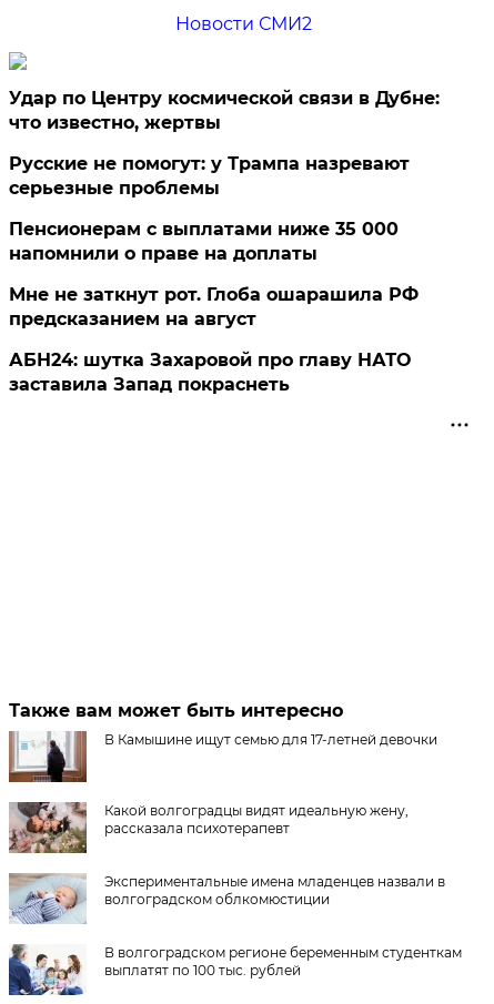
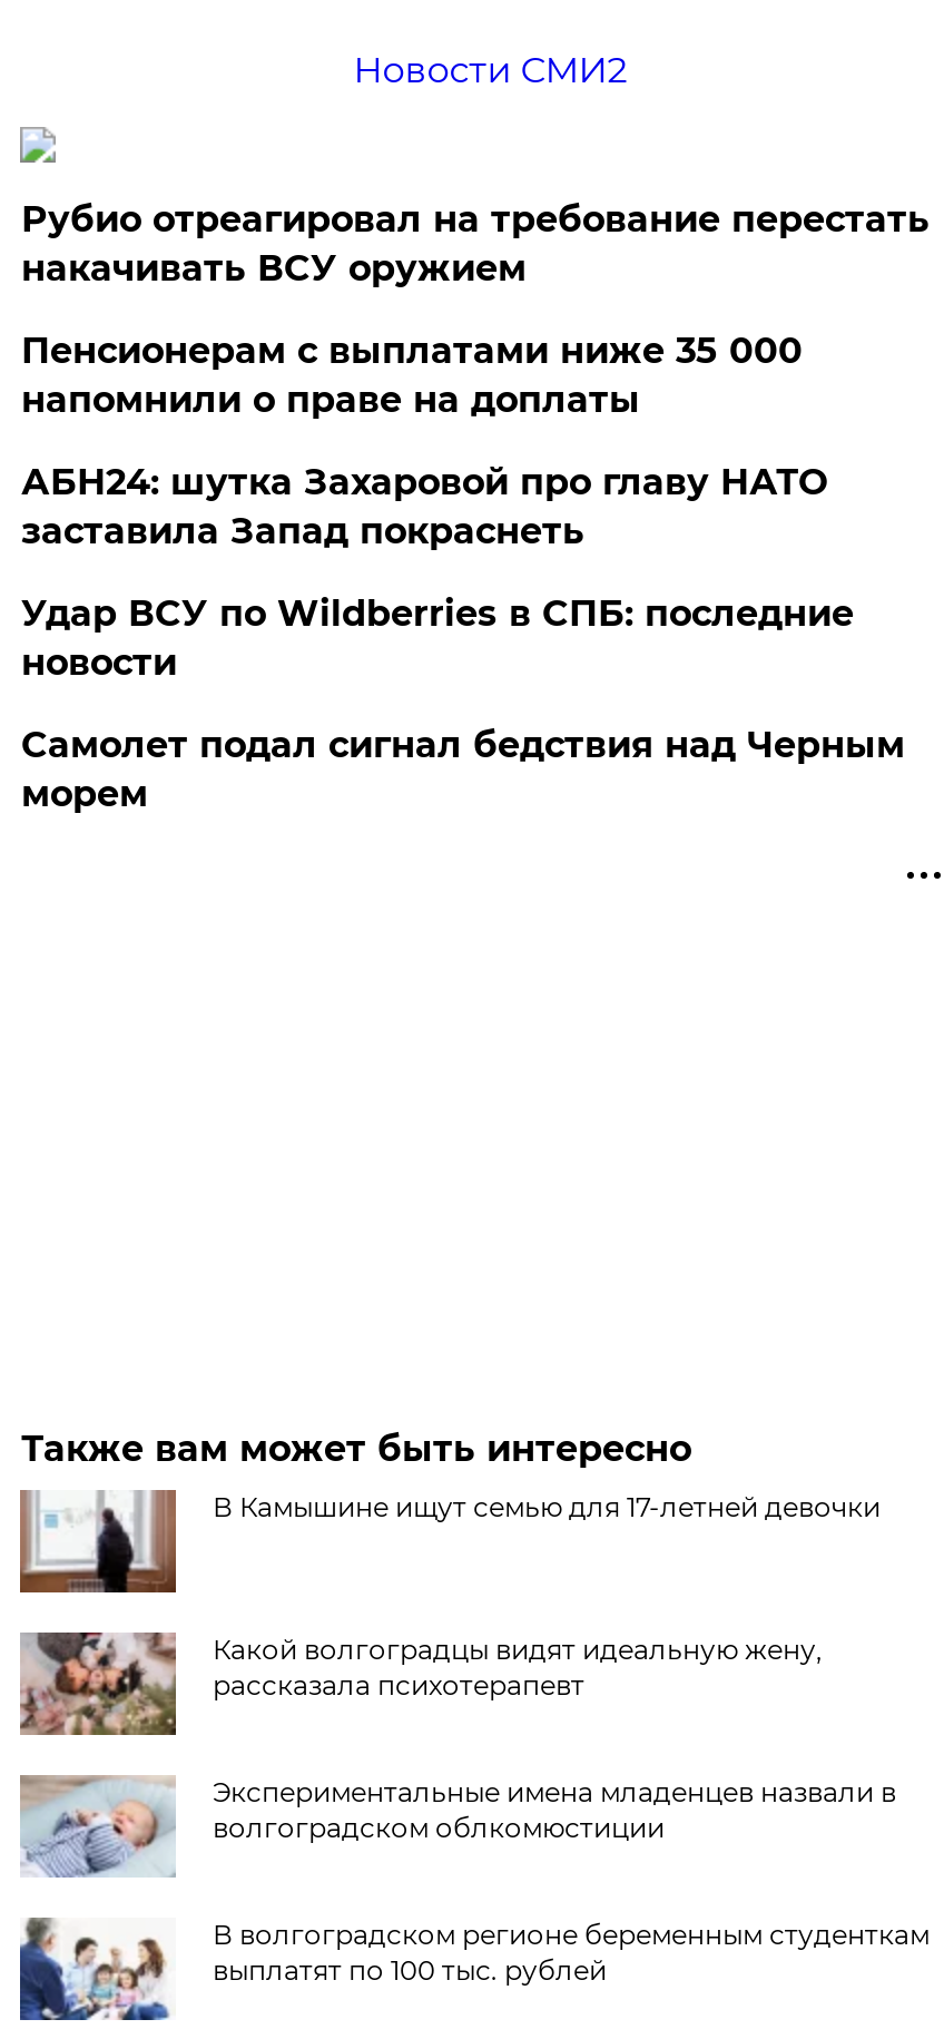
- Удар по Центру космической связи в Дубне:
- что известно, жертвы
- Русские не помогут: у Трампа назревают
- серьезные проблемы
+ Рубио отреагировал на требование перестать
+ накачивать ВСУ оружием

moved up: Пенсионерам с выплатами ниже 35 000 | напомнили о праве на доплаты

- Мне не заткнут рот. Глоба ошарашила РФ
- предсказанием на август

moved up: АБН24: шутка Захаровой про главу НАТО | заставила Запад покраснеть

+ Удар ВСУ по Wildberries в СПБ: последние
+ новости
+ Самолет подал сигнал бедствия над Черным
+ морем
